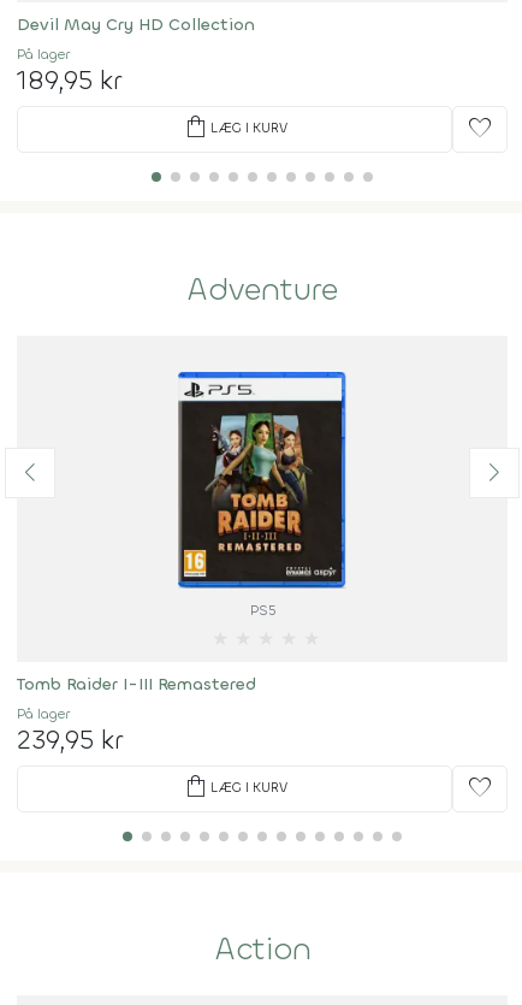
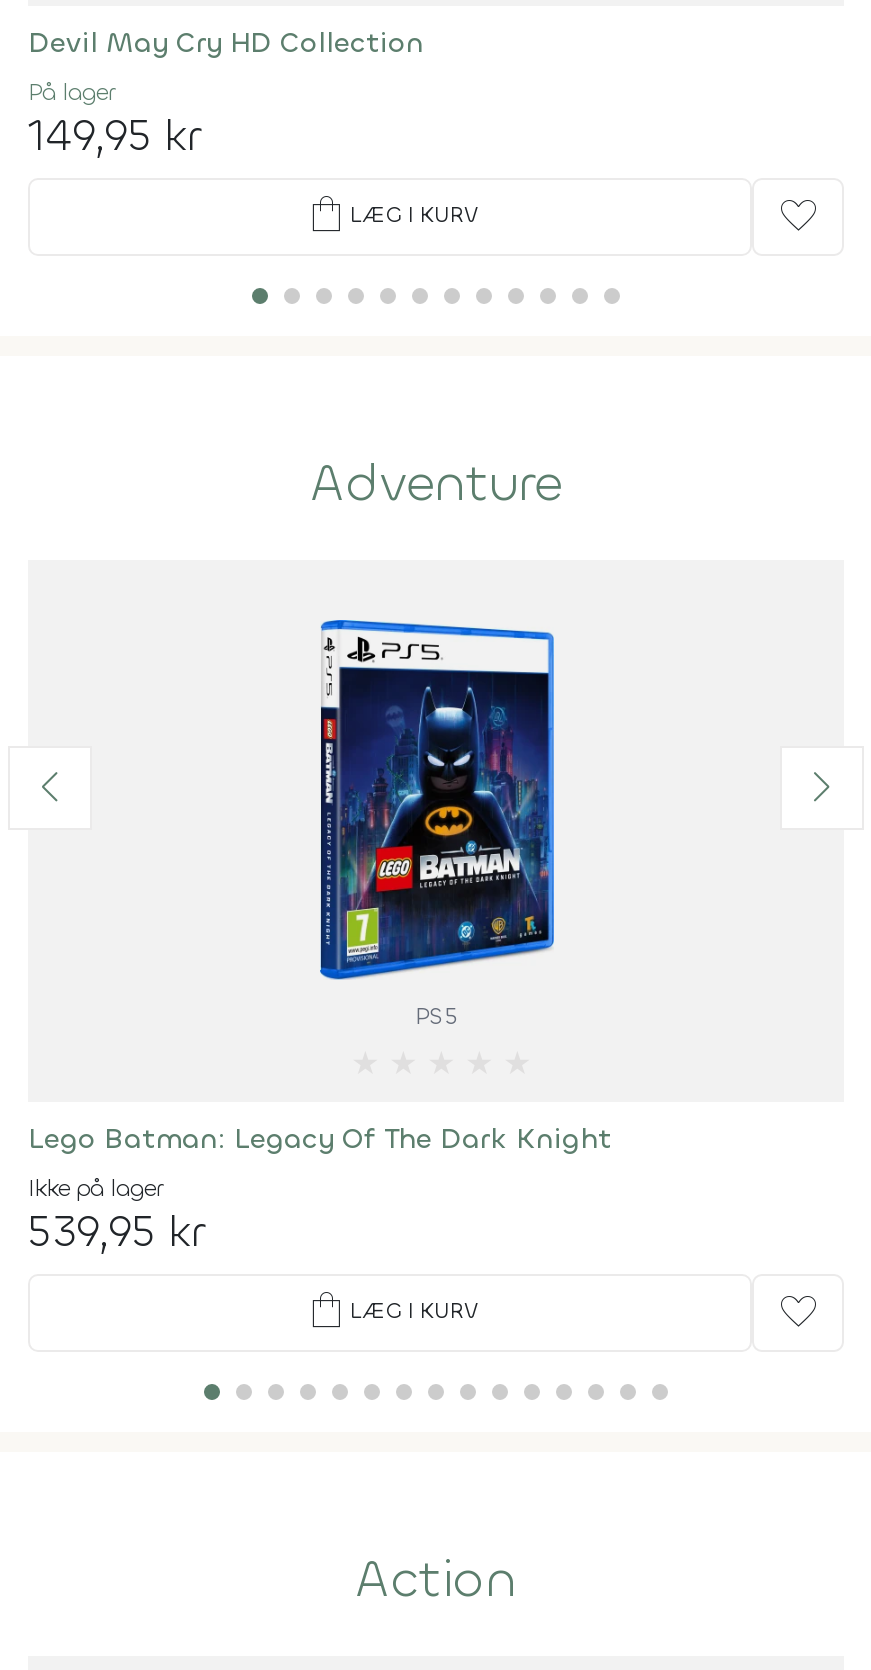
- 189,95 kr
+ 149,95 kr

- [image]
+ [image]

- Tomb Raider I-III Remastered
- På lager
- 239,95 kr
+ Lego Batman: Legacy Of The Dark Knight
+ Ikke på lager
+ 539,95 kr
